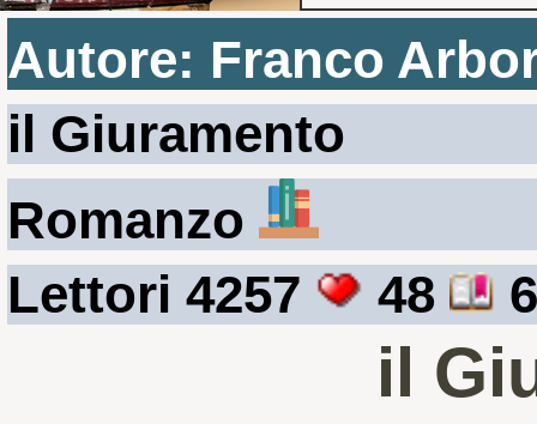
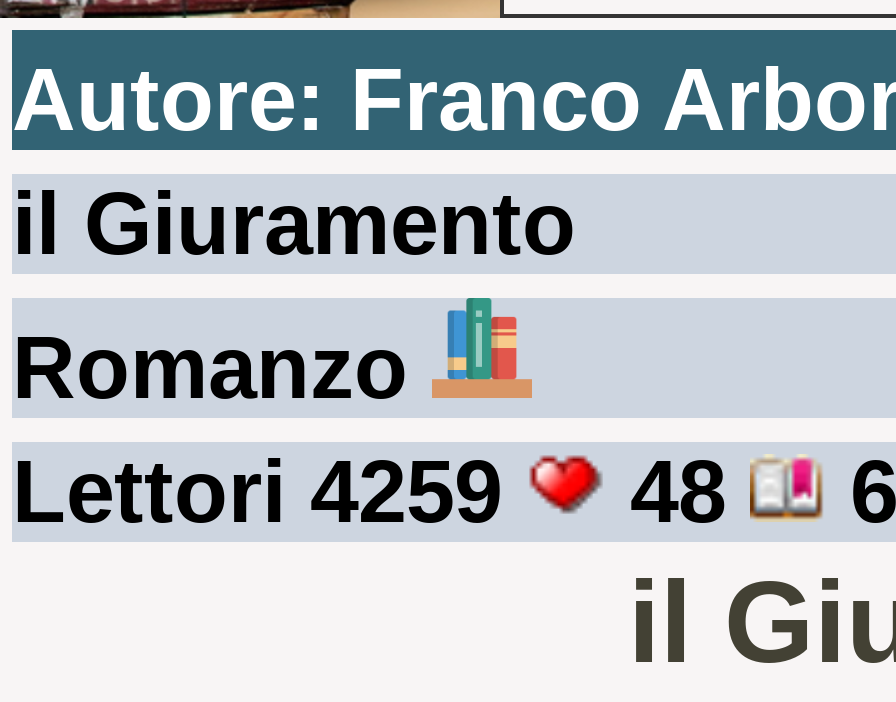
- Lettori 4257
+ Lettori 4259
